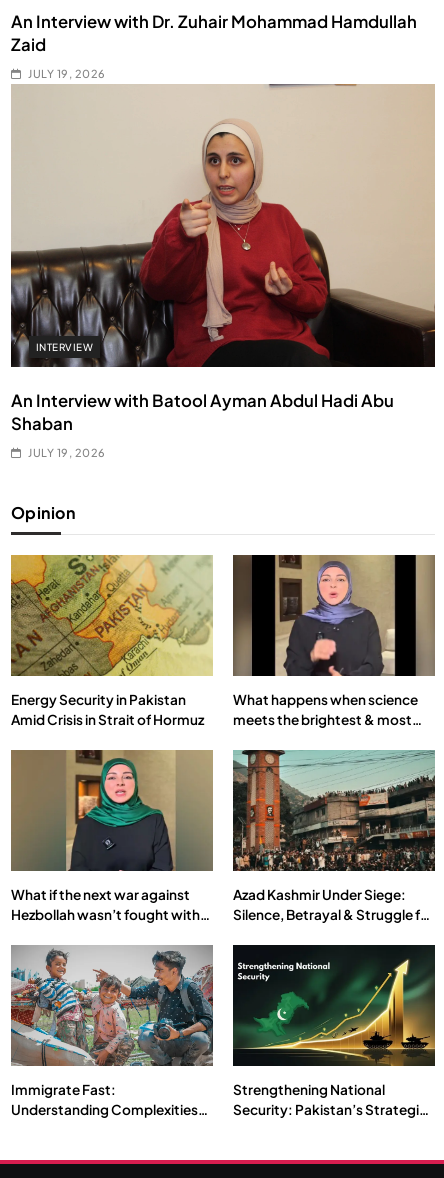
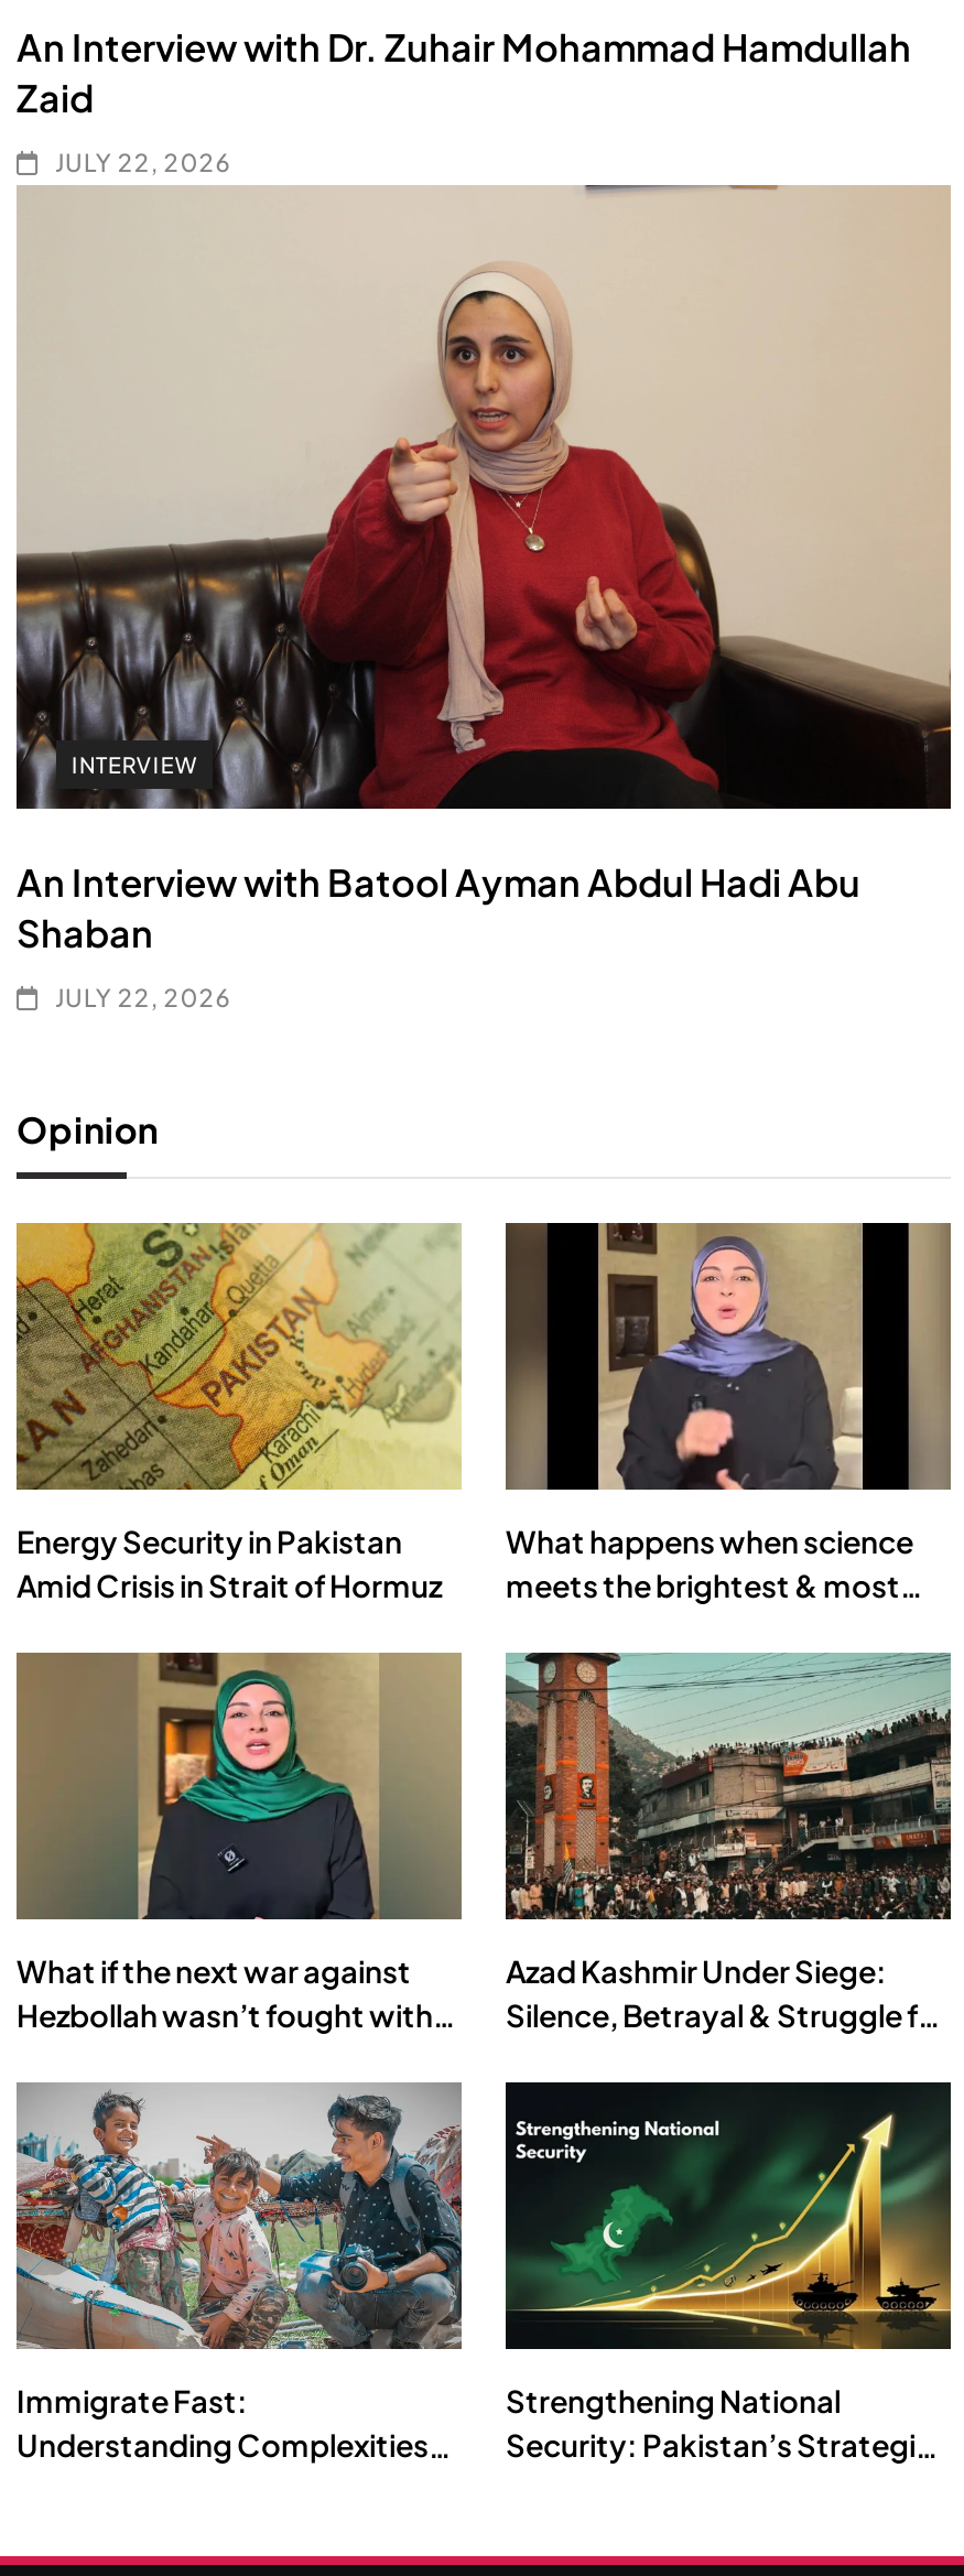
- JULY 19, 2026
+ JULY 22, 2026

- JULY 19, 2026
+ JULY 22, 2026
